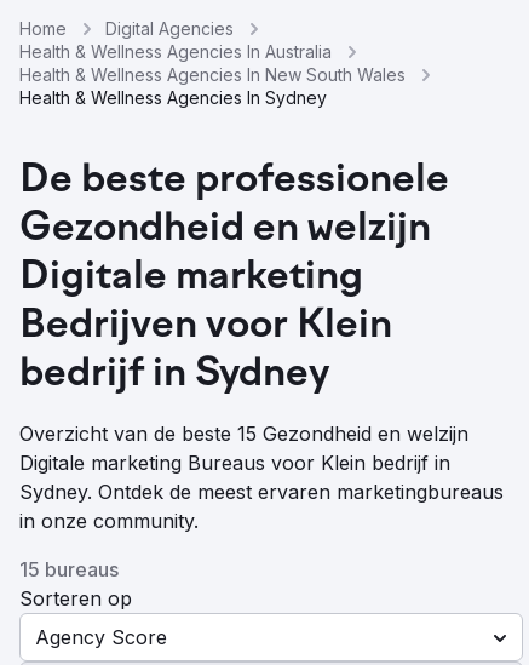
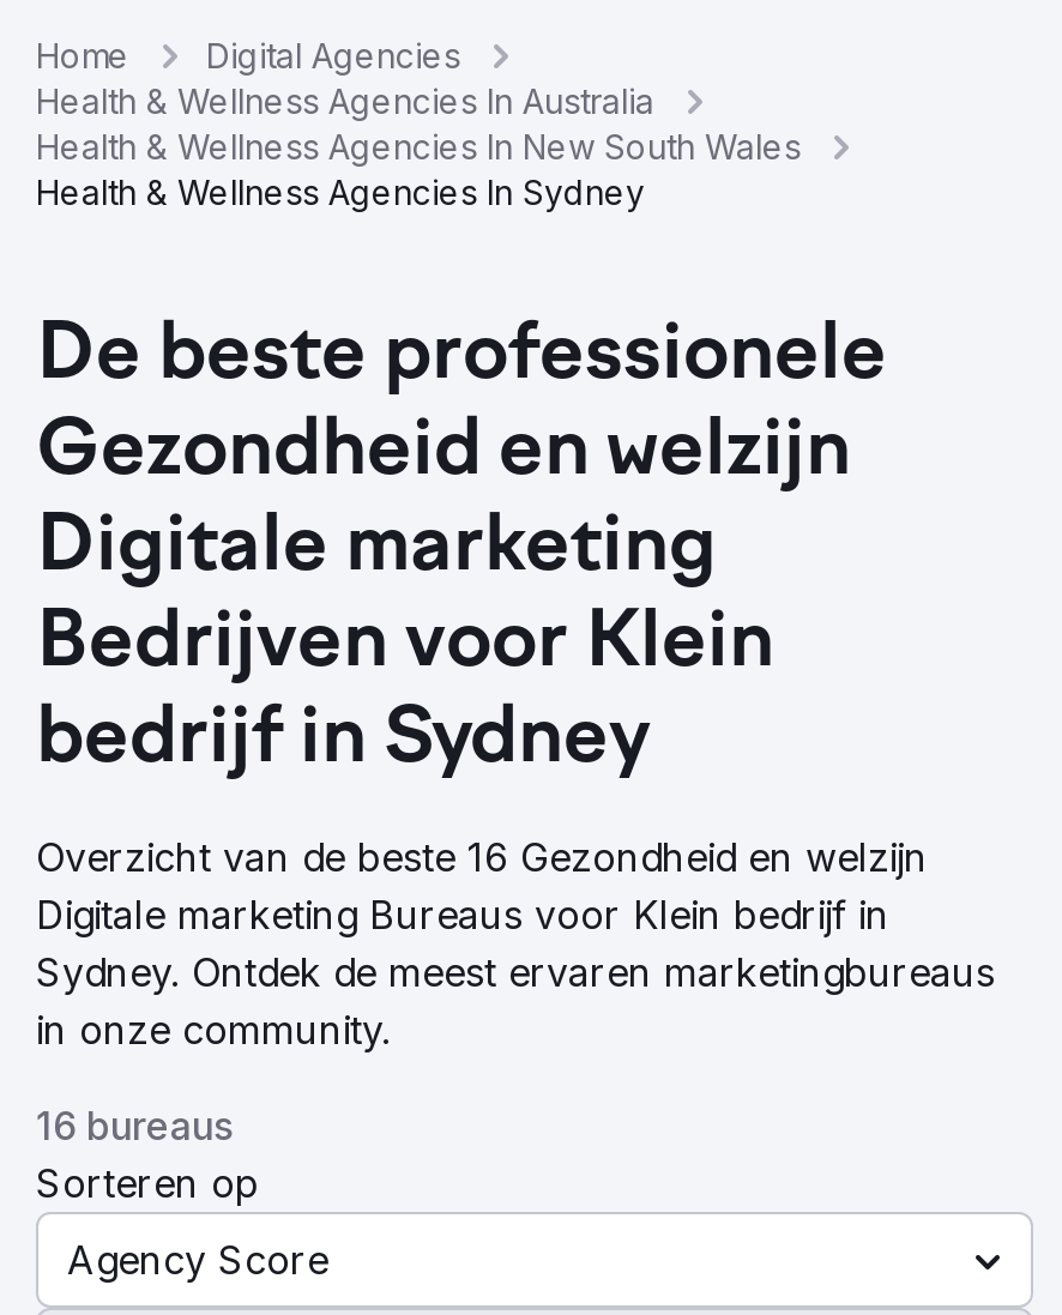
- Overzicht van de beste 15 Gezondheid en welzijn
+ Overzicht van de beste 16 Gezondheid en welzijn

- 15 bureaus
+ 16 bureaus
